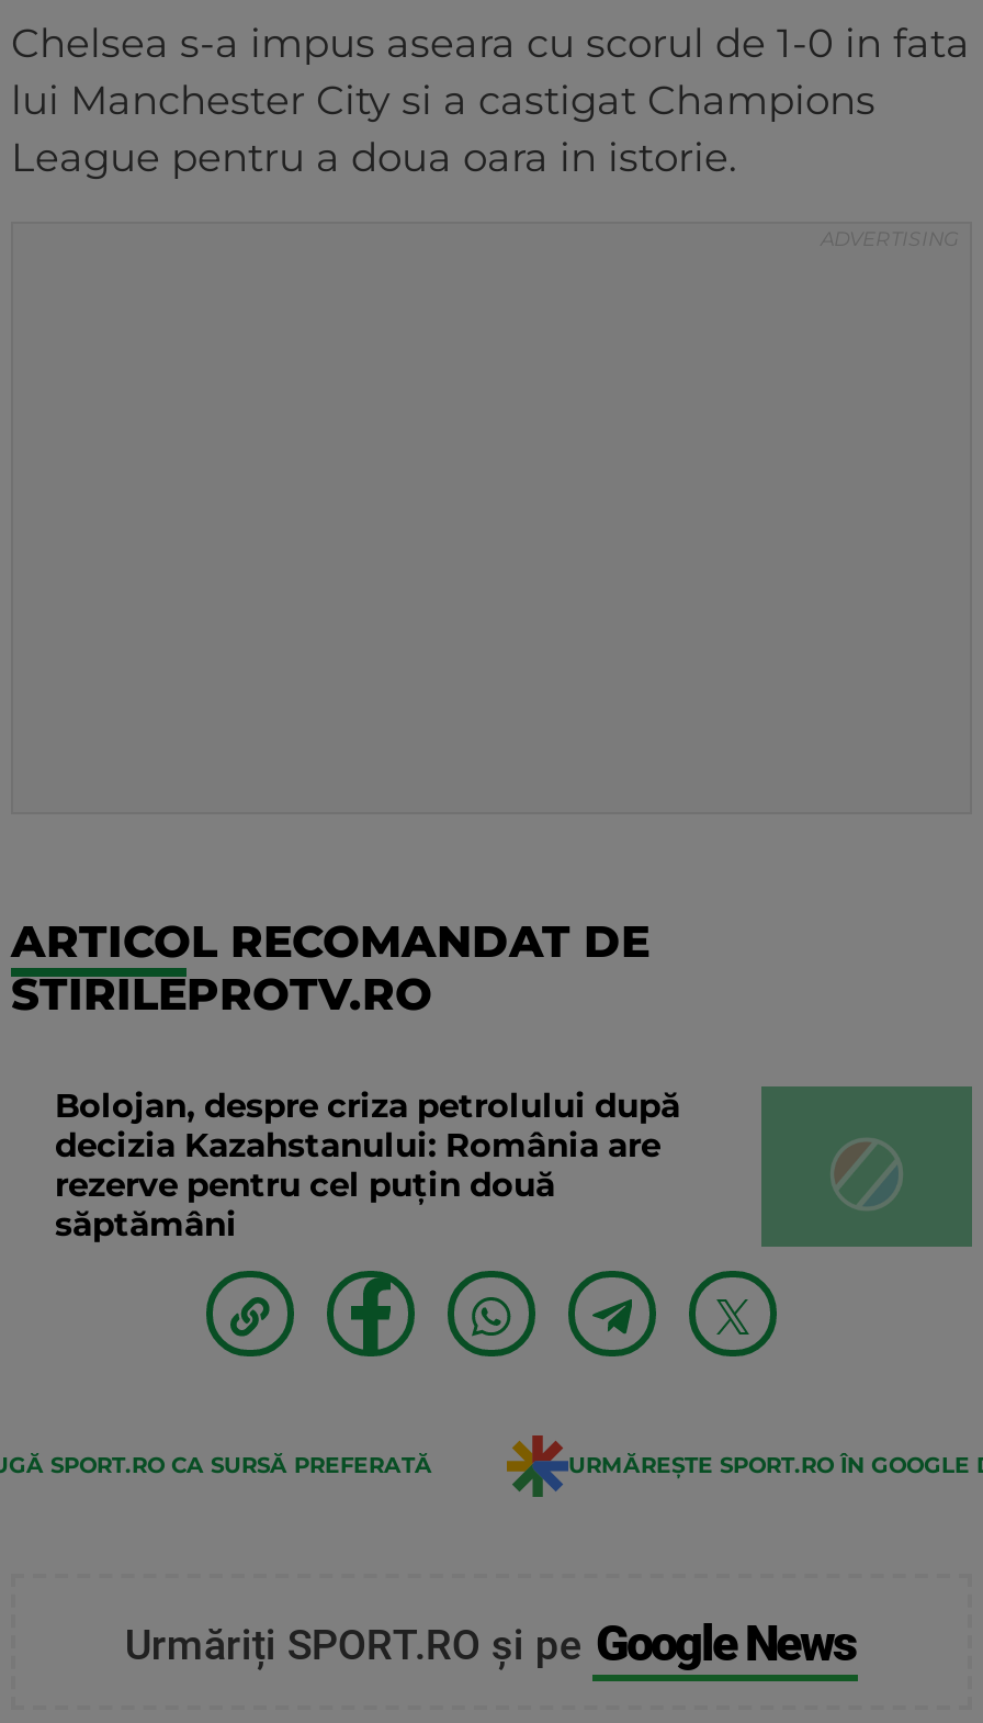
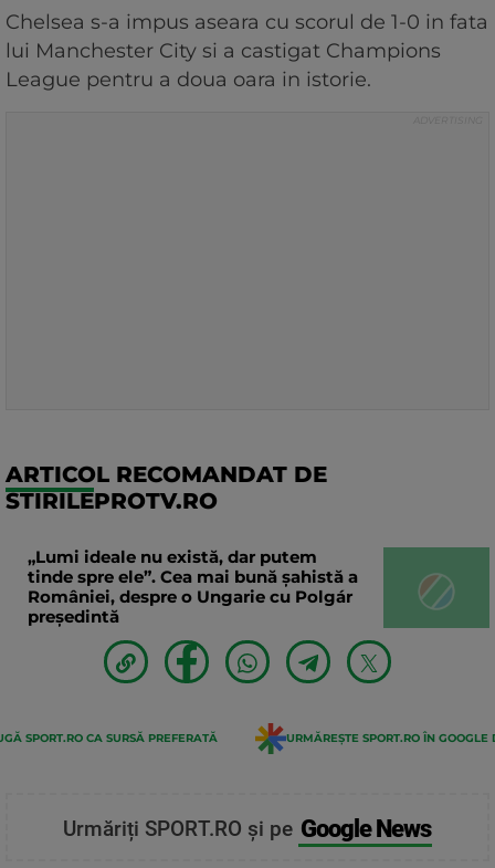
- Bolojan, despre criza petrolului după
- decizia Kazahstanului: România are
- rezerve pentru cel puțin două
- săptămâni
+ „Lumi ideale nu există, dar putem
+ tinde spre ele”. Cea mai bună șahistă a
+ României, despre o Ungarie cu Polgár
+ președintă
